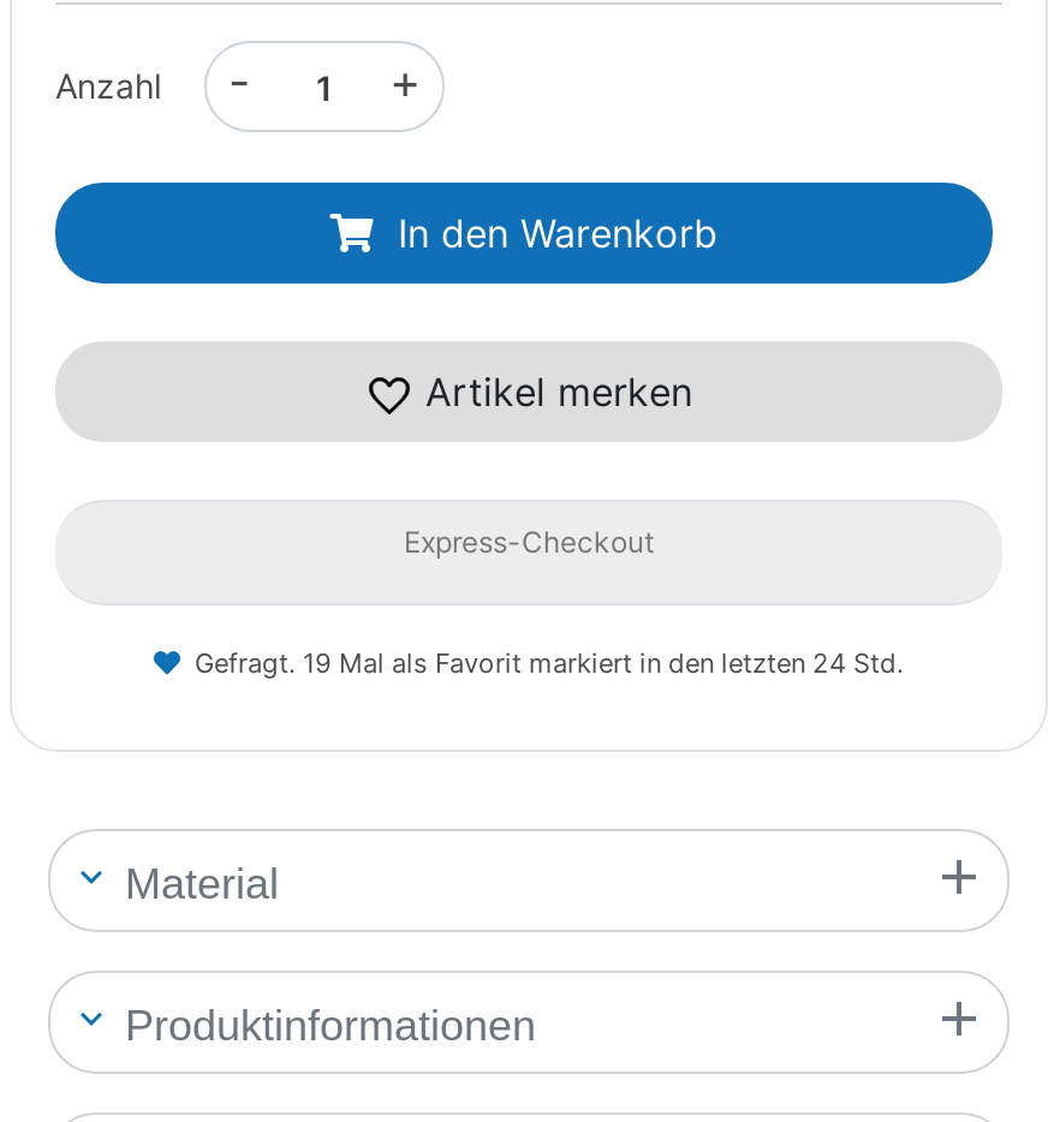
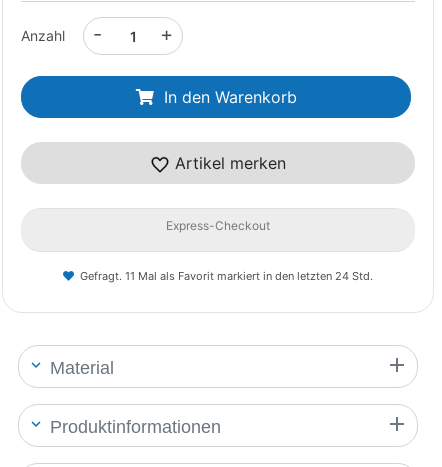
- Gefragt. 19 Mal als Favorit markiert in den letzten 24 Std.
+ Gefragt. 11 Mal als Favorit markiert in den letzten 24 Std.
